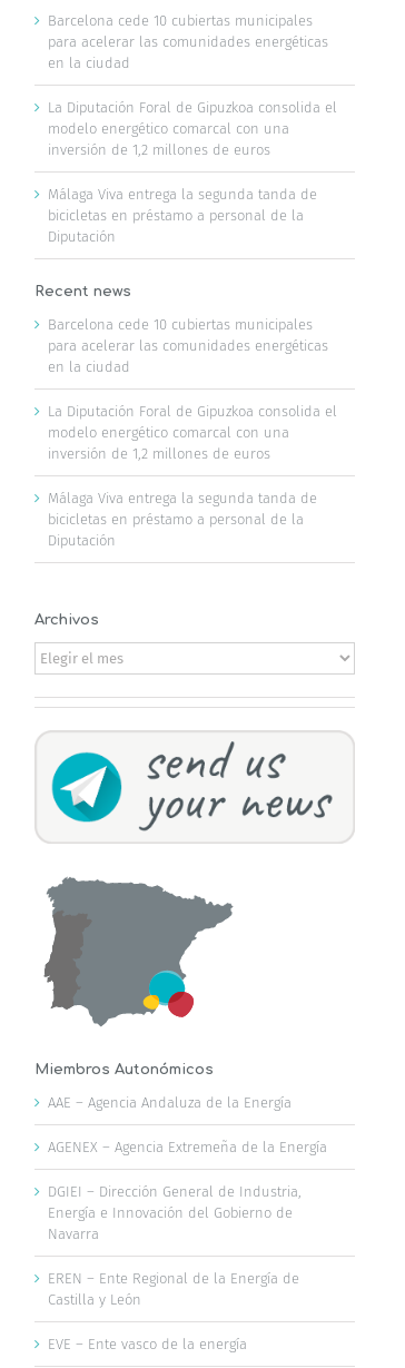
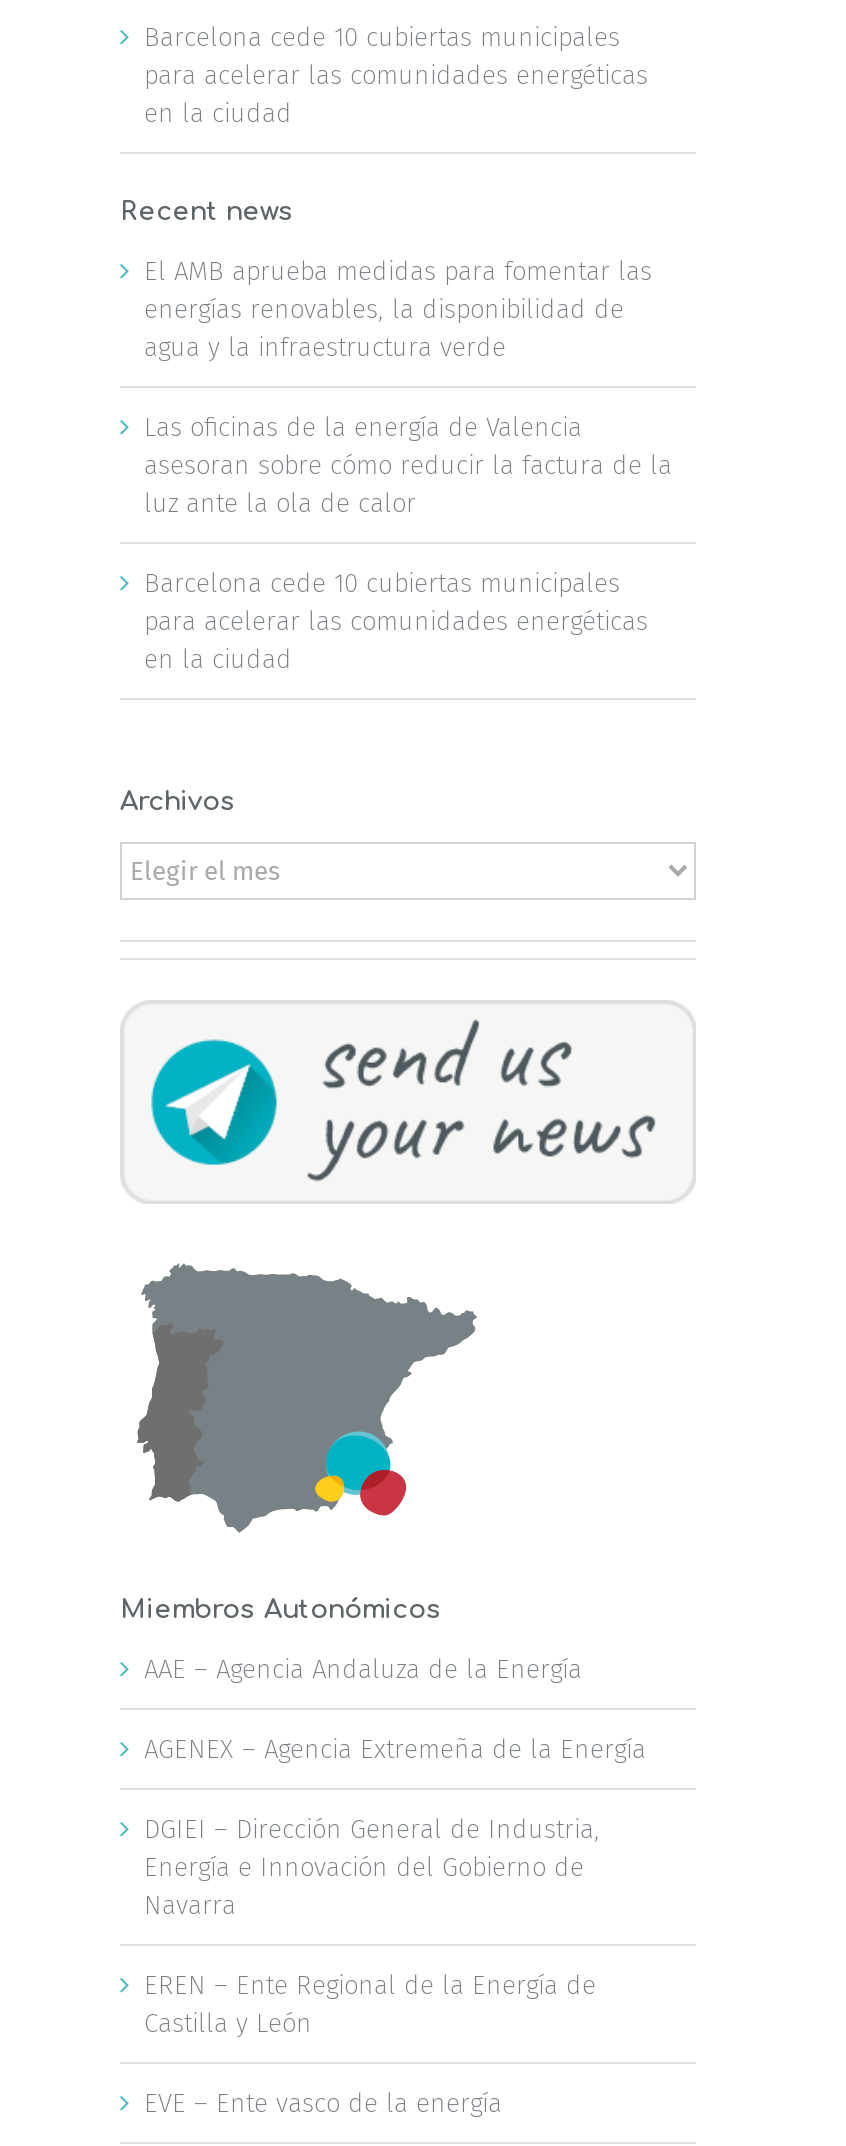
- La Diputación Foral de Gipuzkoa consolida el
- modelo energético comarcal con una
- inversión de 1,2 millones de euros
- Málaga Viva entrega la segunda tanda de
- bicicletas en préstamo a personal de la
- Diputación

+ El AMB aprueba medidas para fomentar las
+ energías renovables, la disponibilidad de
+ agua y la infraestructura verde
+ Las oficinas de la energía de Valencia
+ asesoran sobre cómo reducir la factura de la
+ luz ante la ola de calor

- La Diputación Foral de Gipuzkoa consolida el
- modelo energético comarcal con una
- inversión de 1,2 millones de euros
- Málaga Viva entrega la segunda tanda de
- bicicletas en préstamo a personal de la
- Diputación
